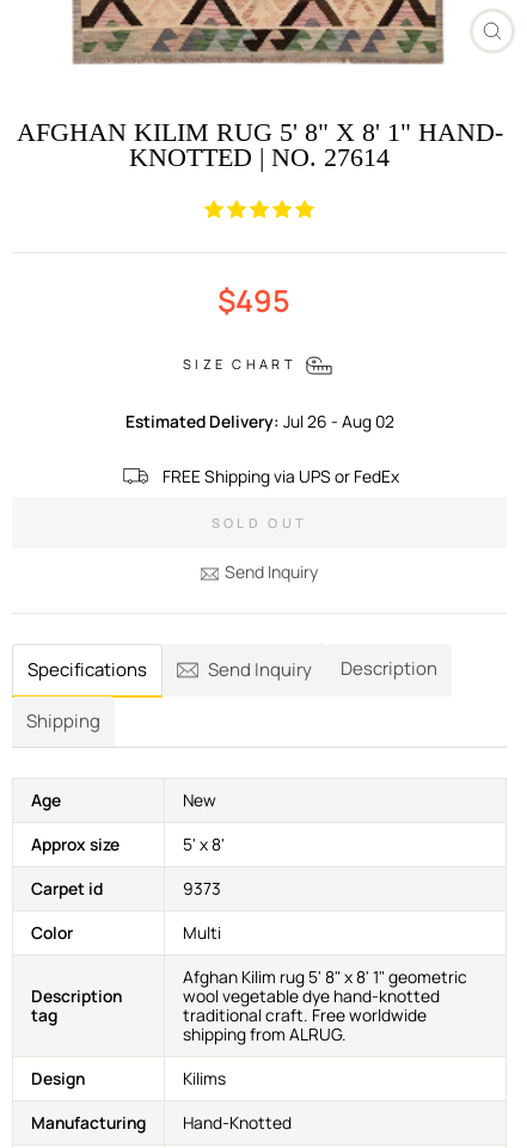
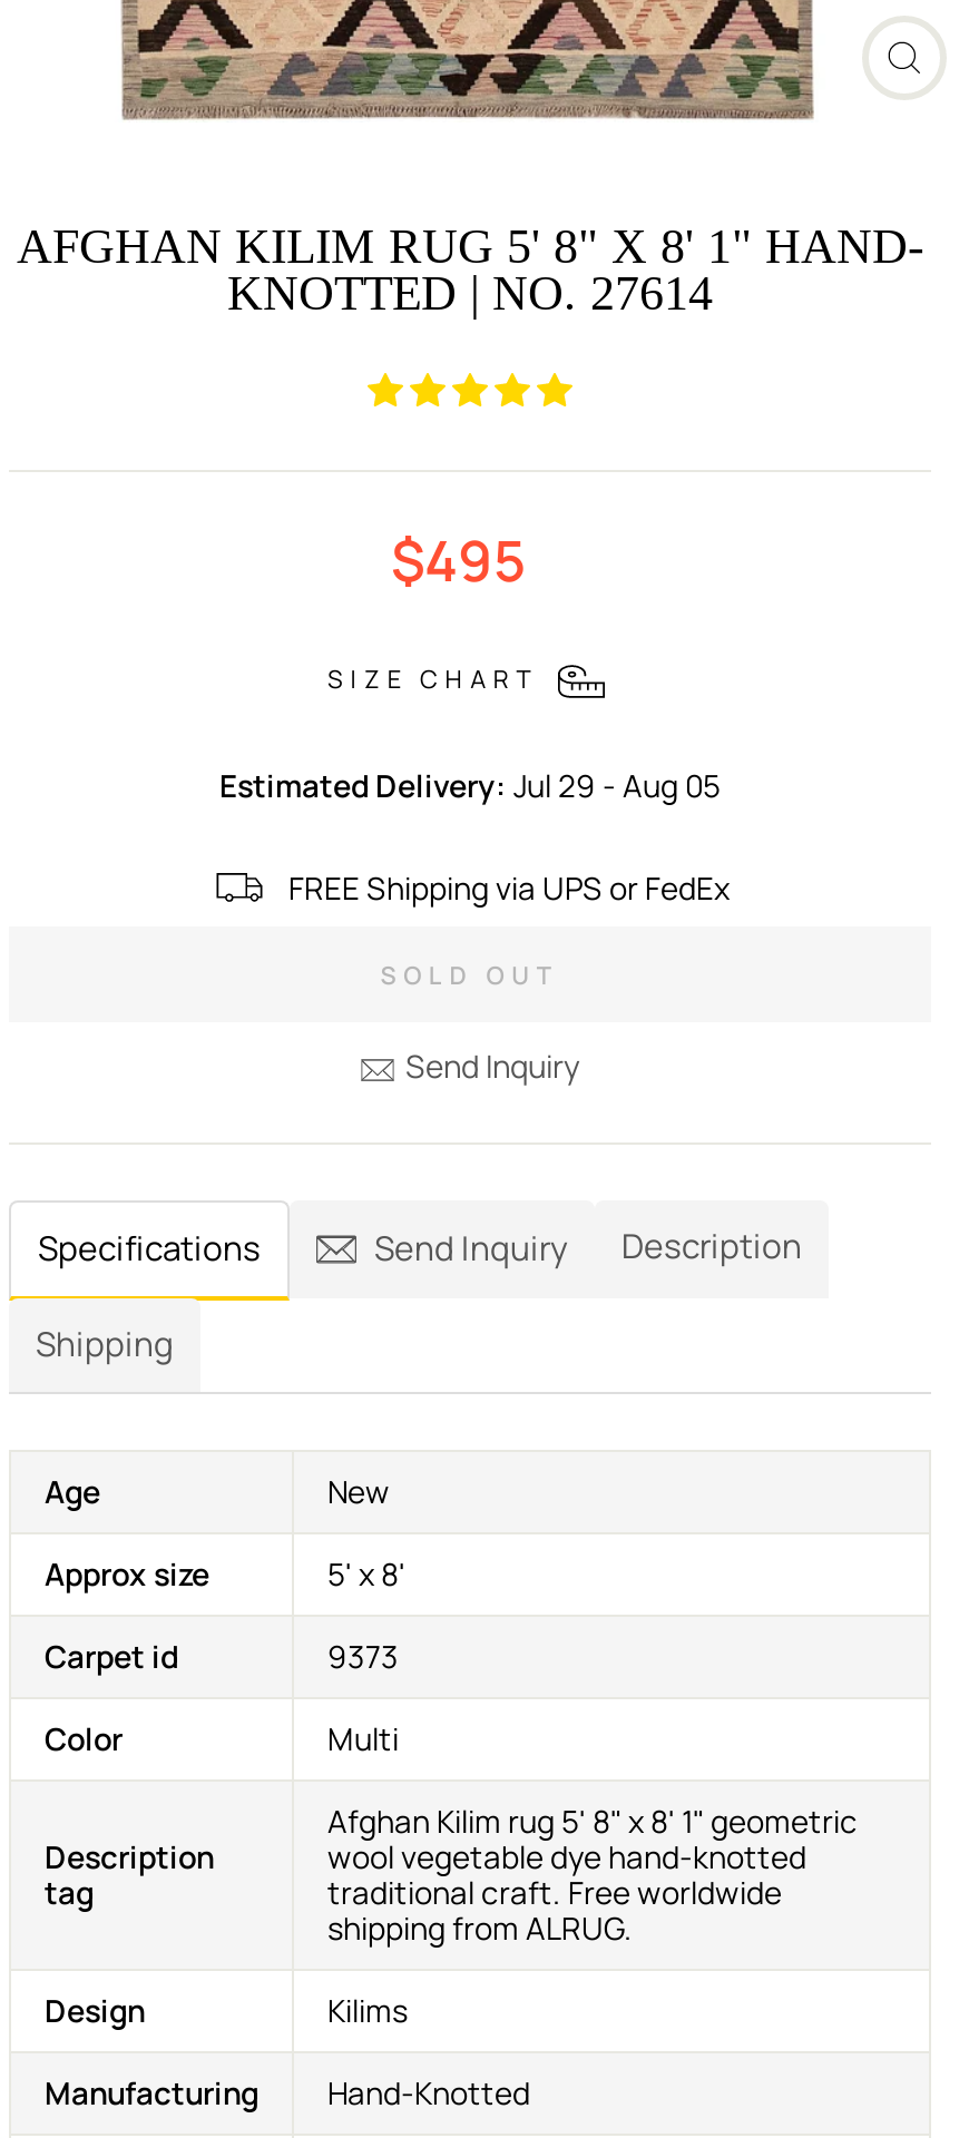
- Estimated Delivery: Jul 26 - Aug 02
+ Estimated Delivery: Jul 29 - Aug 05
